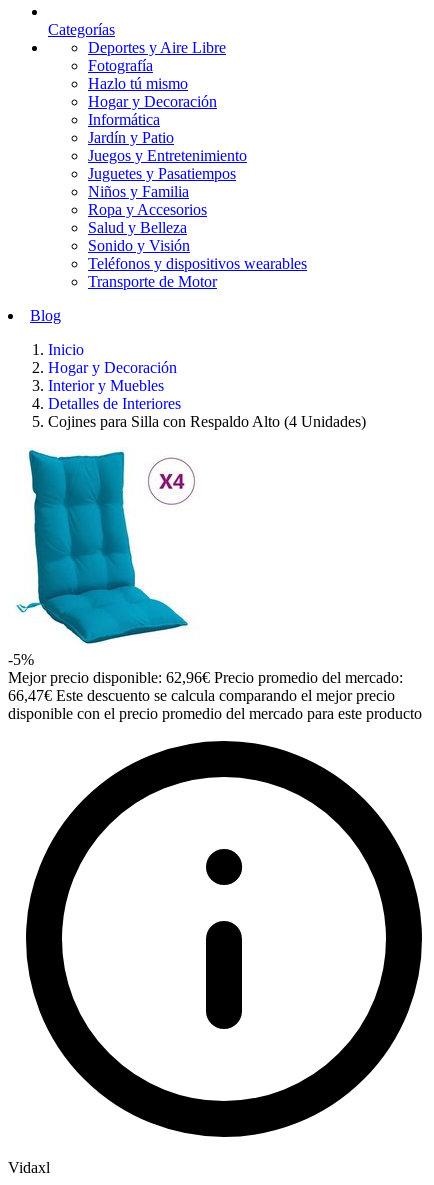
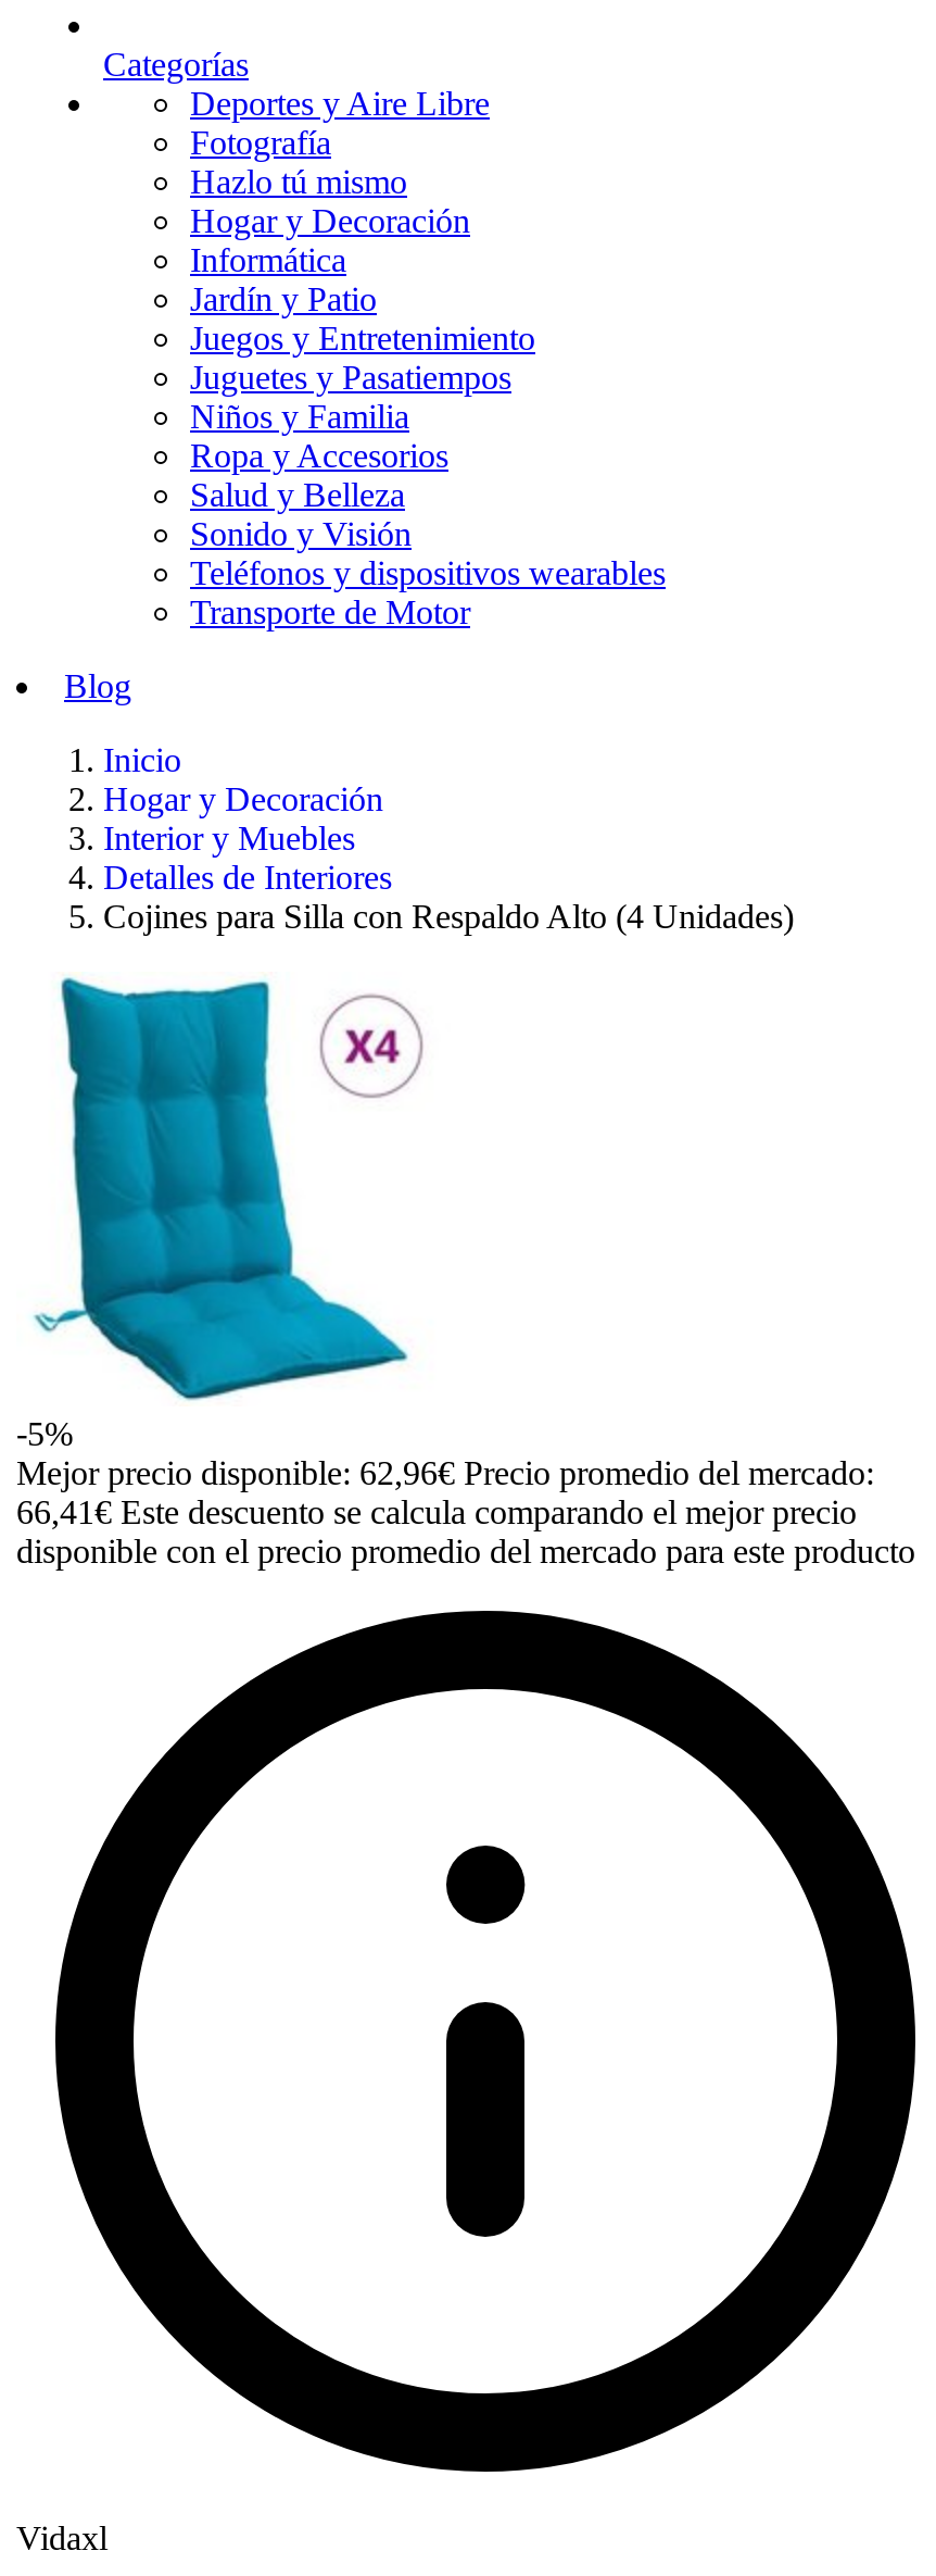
- 66,47€ Este descuento se calcula comparando el mejor precio
+ 66,41€ Este descuento se calcula comparando el mejor precio
